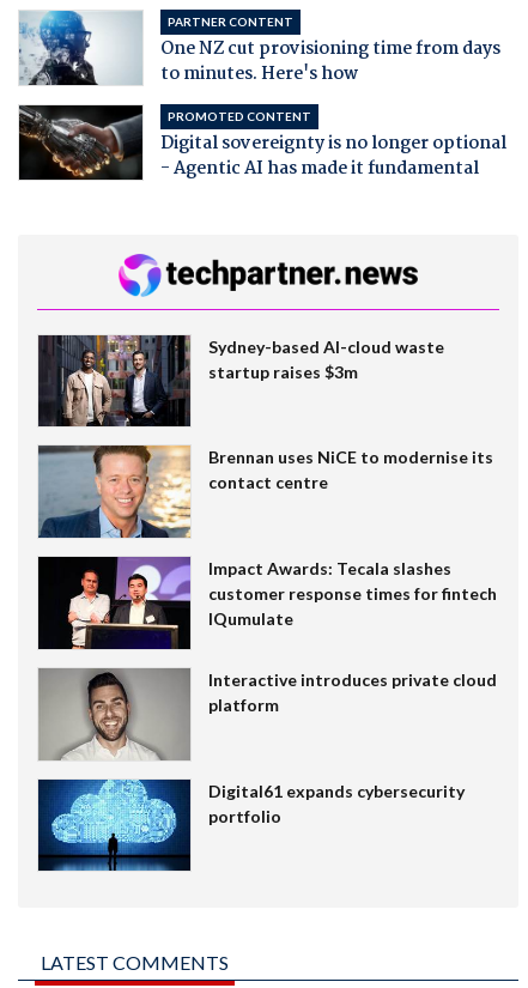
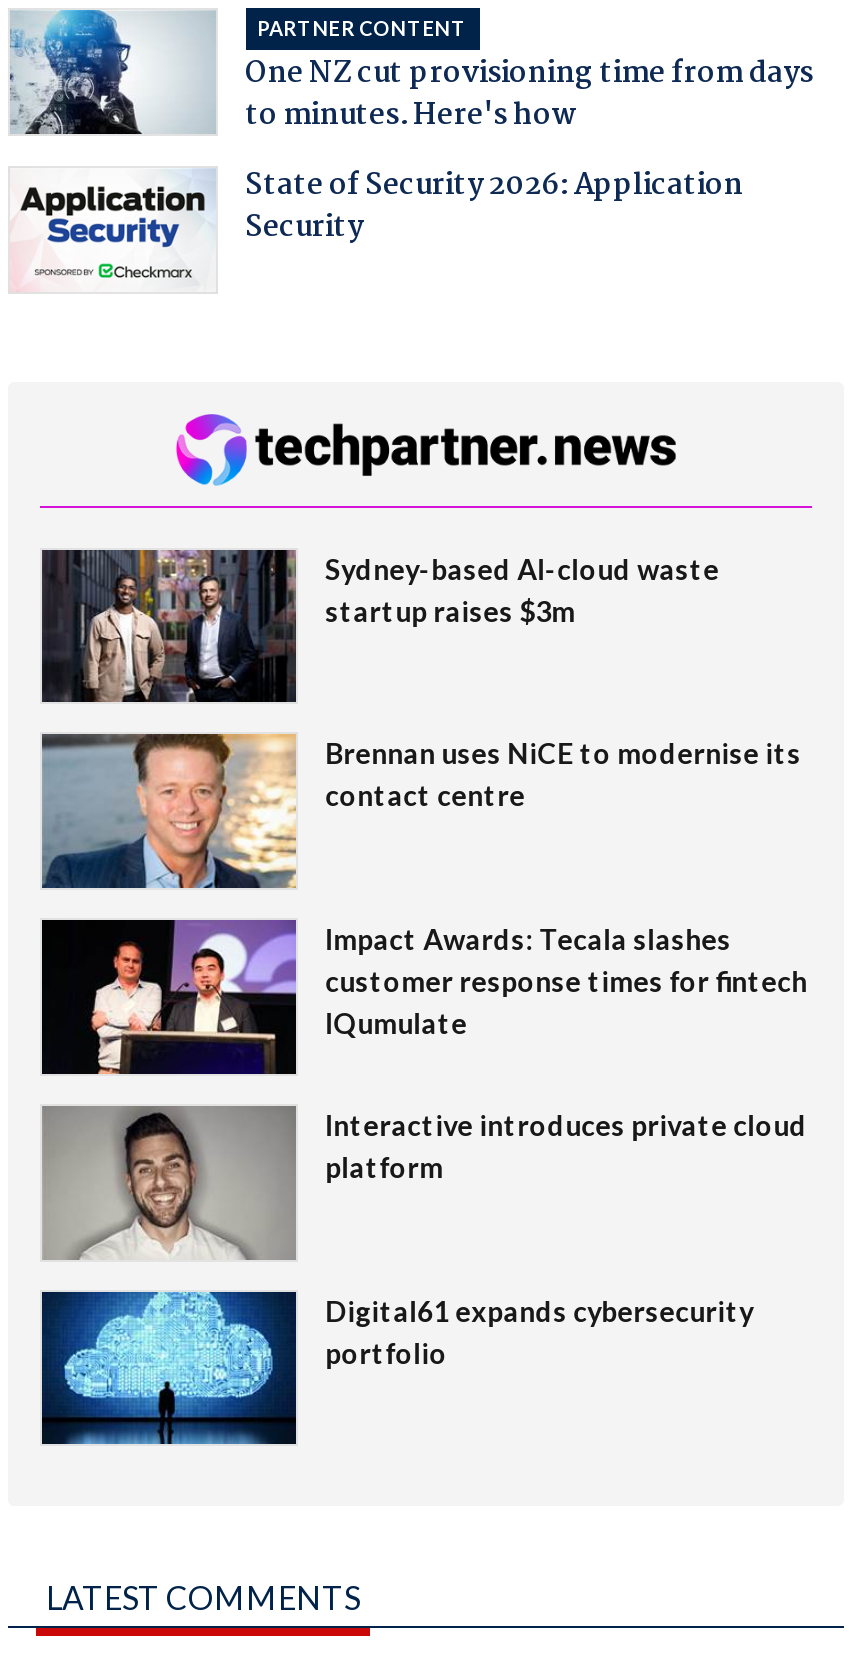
- [image]
- PROMOTED CONTENT
- Digital sovereignty is no longer optional
- - Agentic AI has made it fundamental
+ [image]
+ State of Security 2026: Application
+ Security
